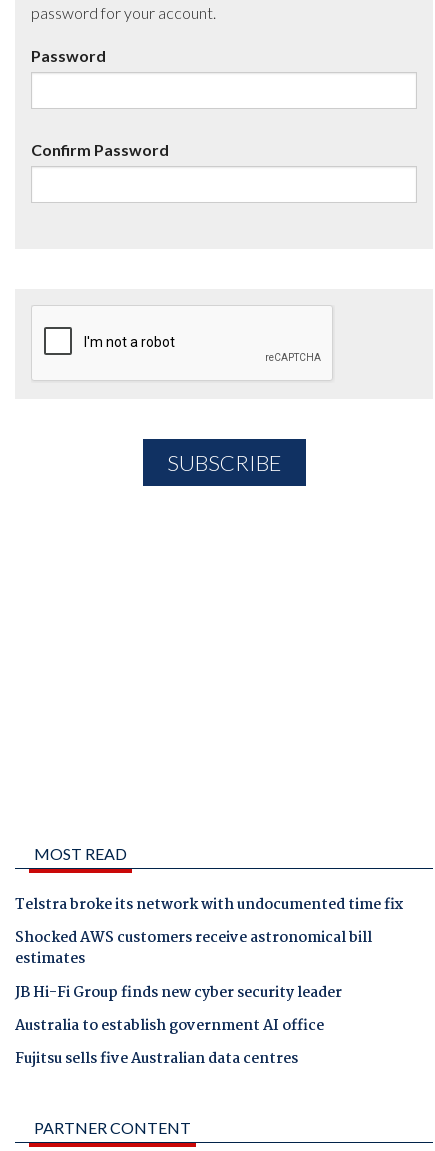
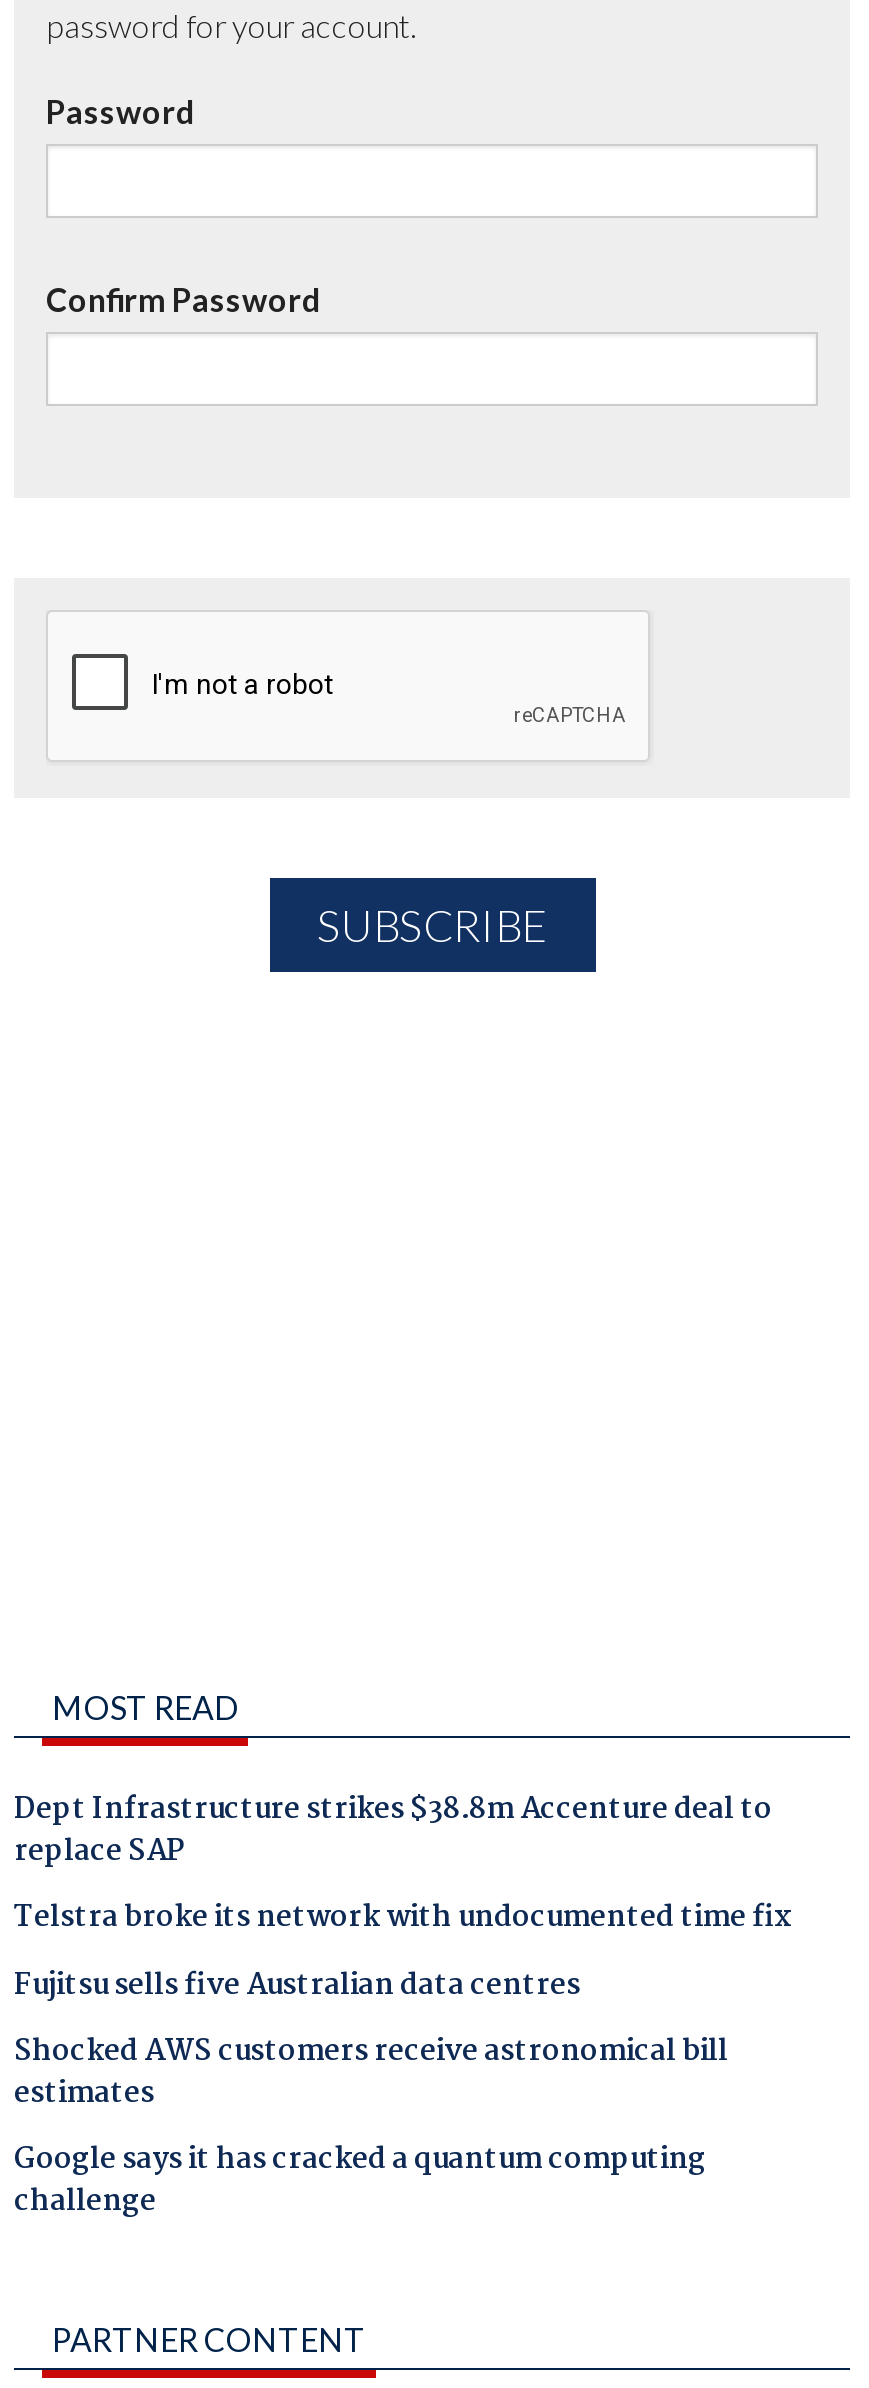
+ Dept Infrastructure strikes $38.8m Accenture deal to
+ replace SAP

moved down: Shocked AWS customers receive astronomical bill | estimates

- JB Hi-Fi Group finds new cyber security leader
- Australia to establish government AI office
+ Google says it has cracked a quantum computing
+ challenge

moved up: Fujitsu sells five Australian data centres
